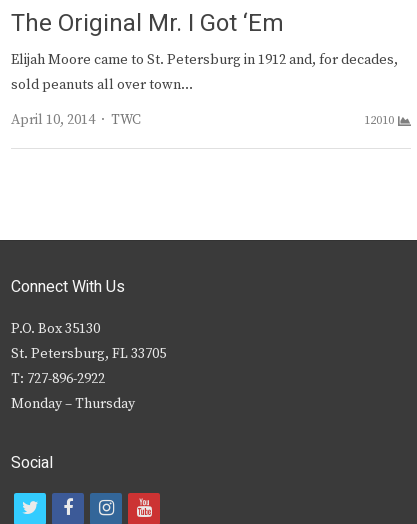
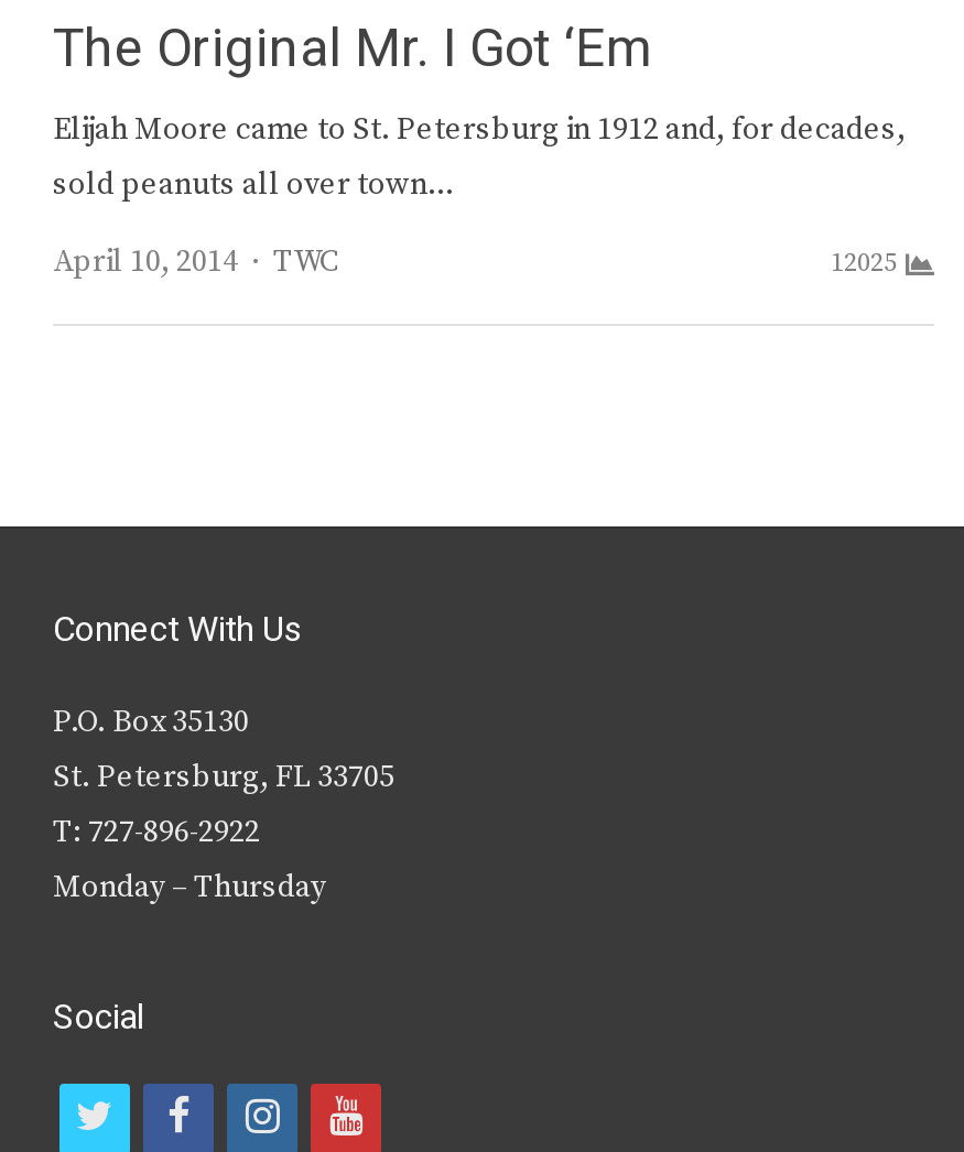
- 12010
+ 12025
